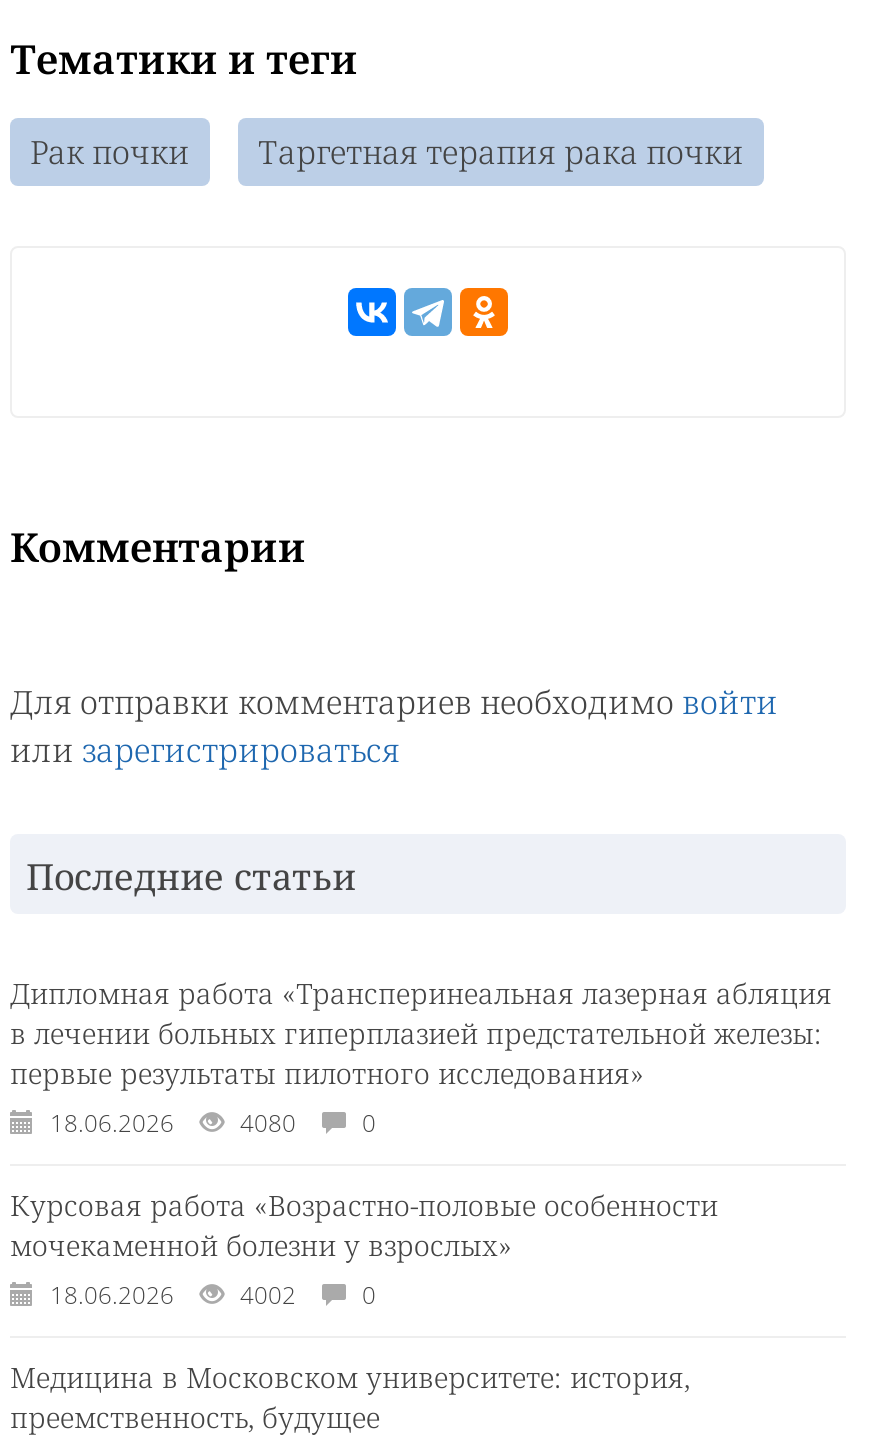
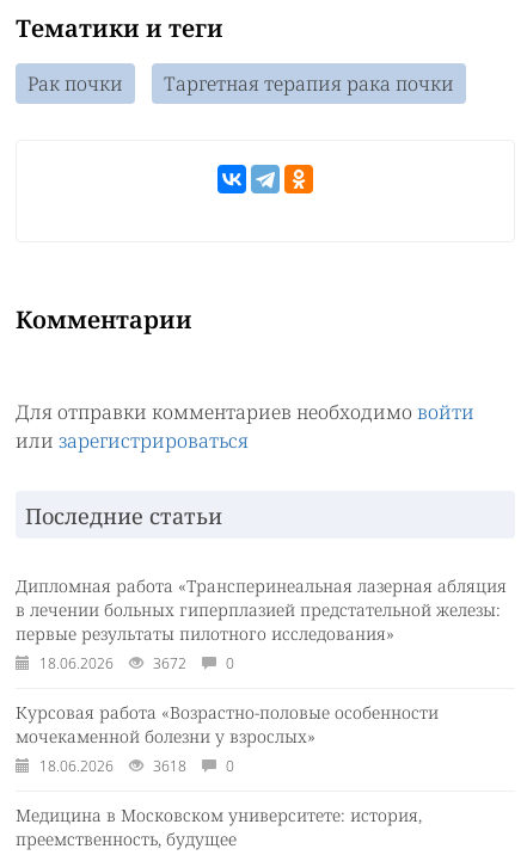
- 18.06.2026 4080 0
+ 18.06.2026 3672 0

- 18.06.2026 4002 0
+ 18.06.2026 3618 0
